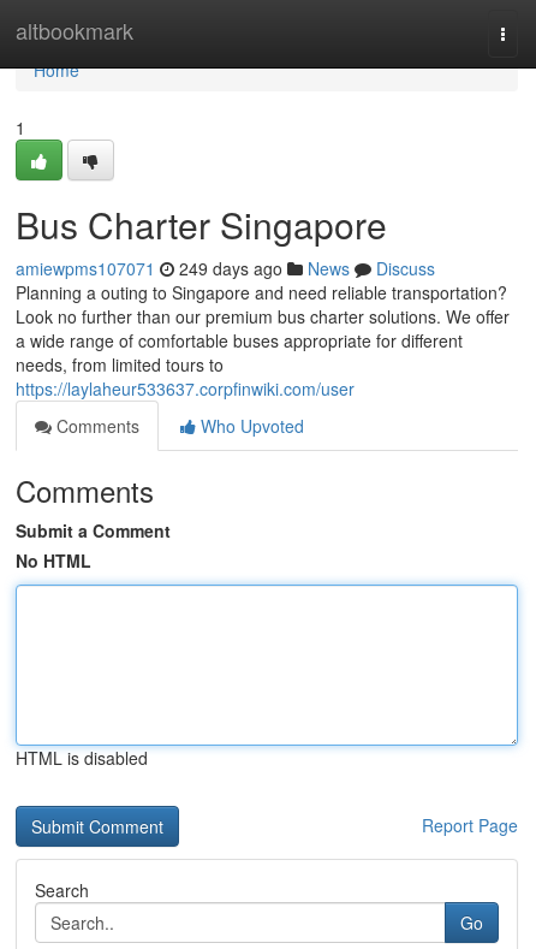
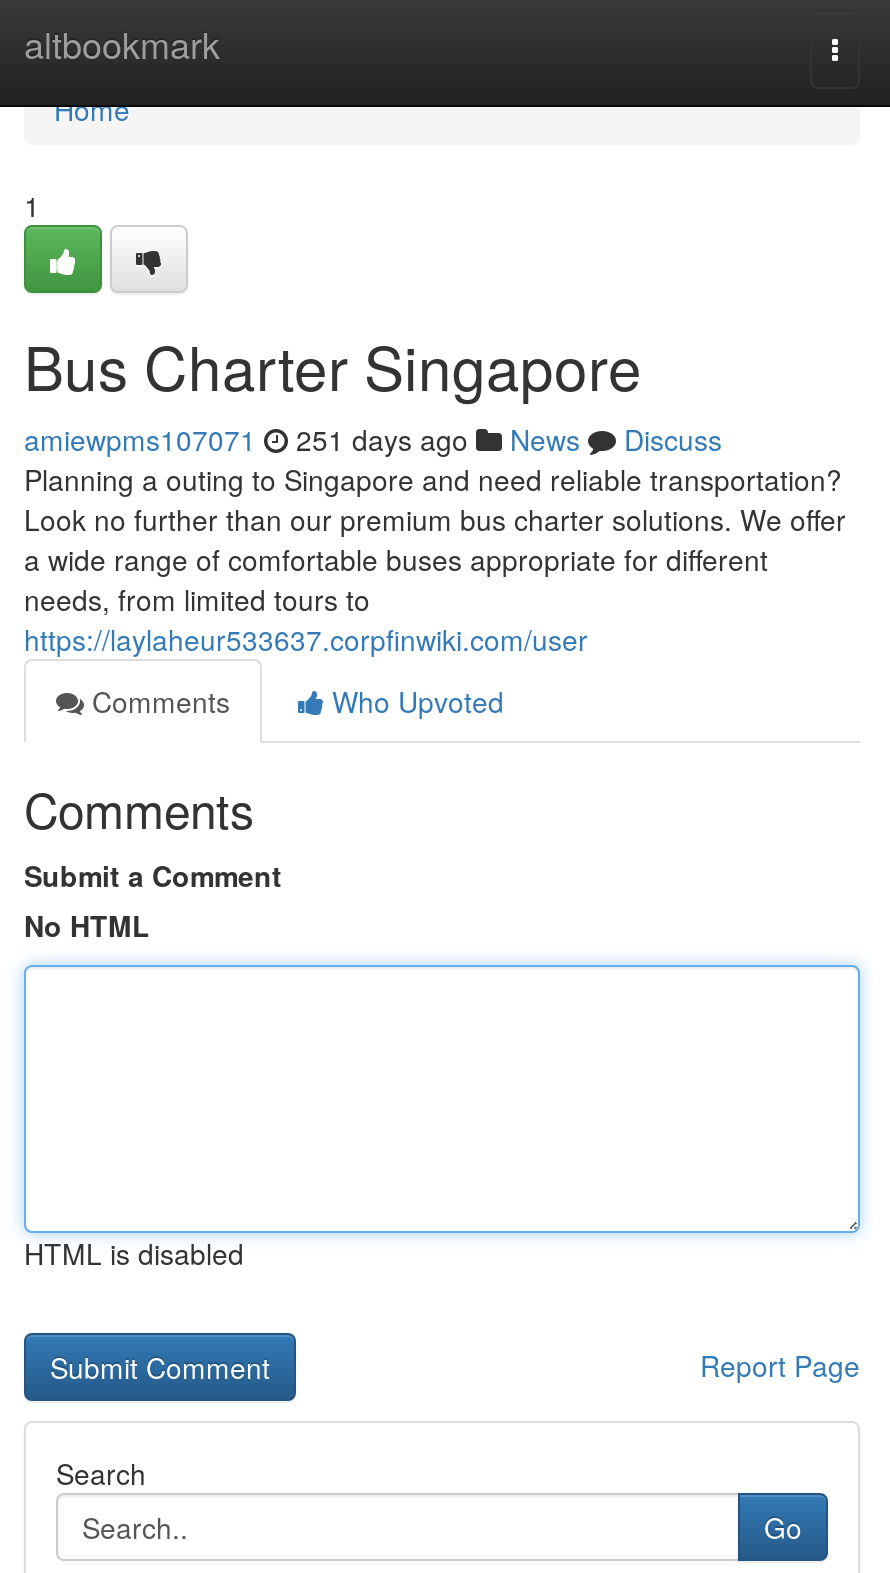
- amiewpms107071 249 days ago News Discuss
+ amiewpms107071 251 days ago News Discuss
